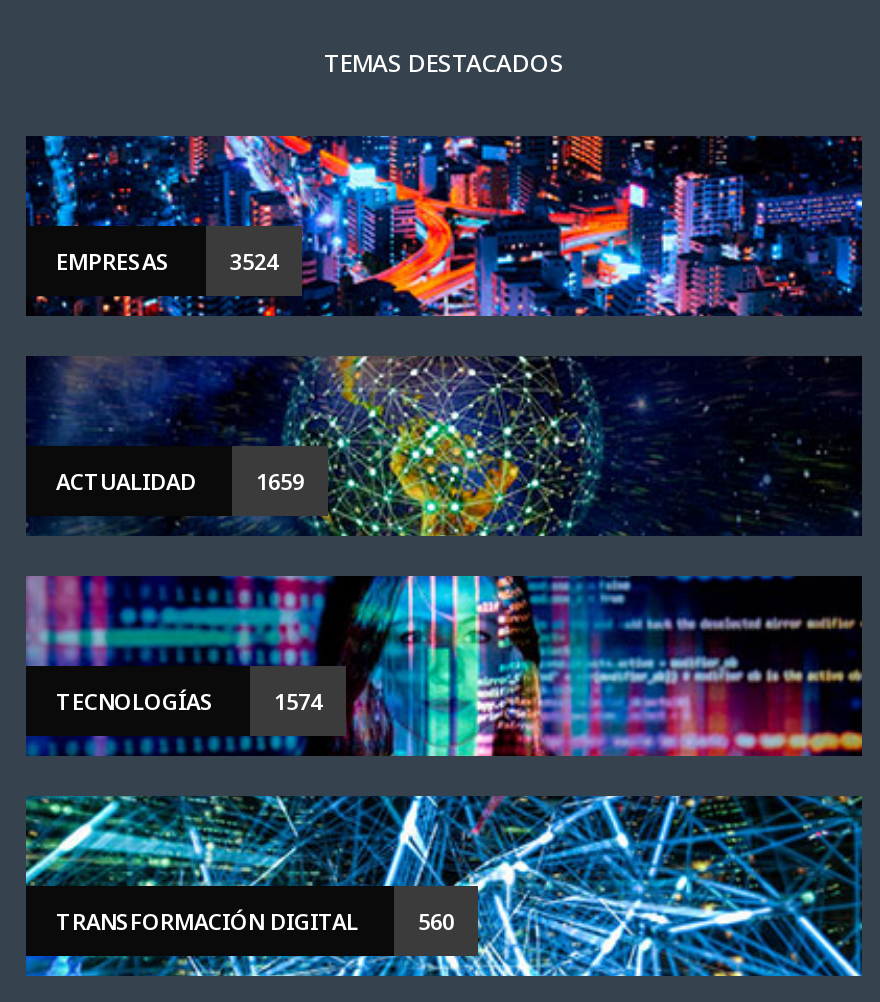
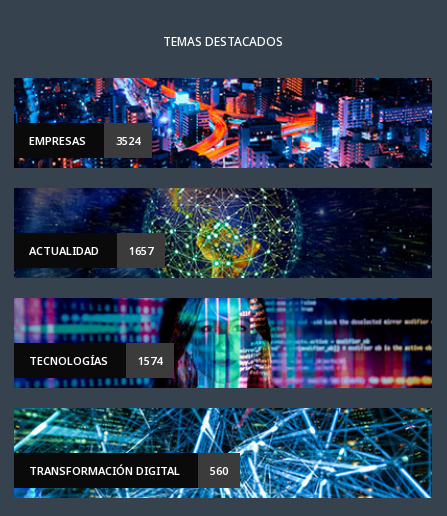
- ACTUALIDAD 1659
+ ACTUALIDAD 1657
